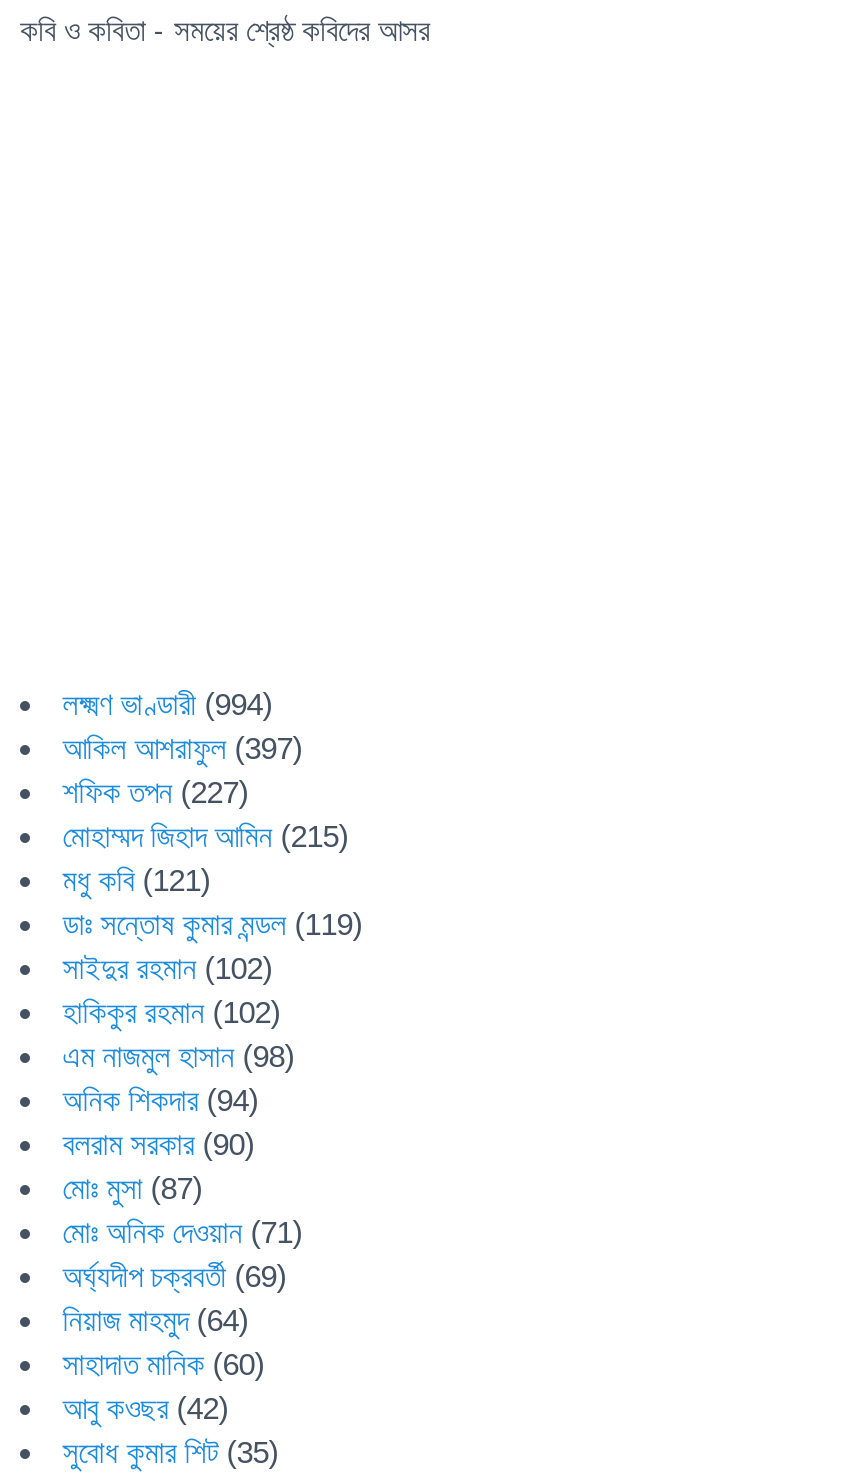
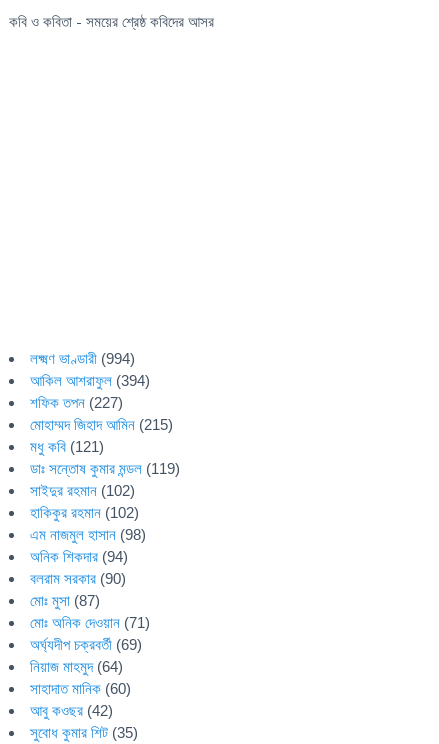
- আকিল আশরাফুল (397)
+ আকিল আশরাফুল (394)
